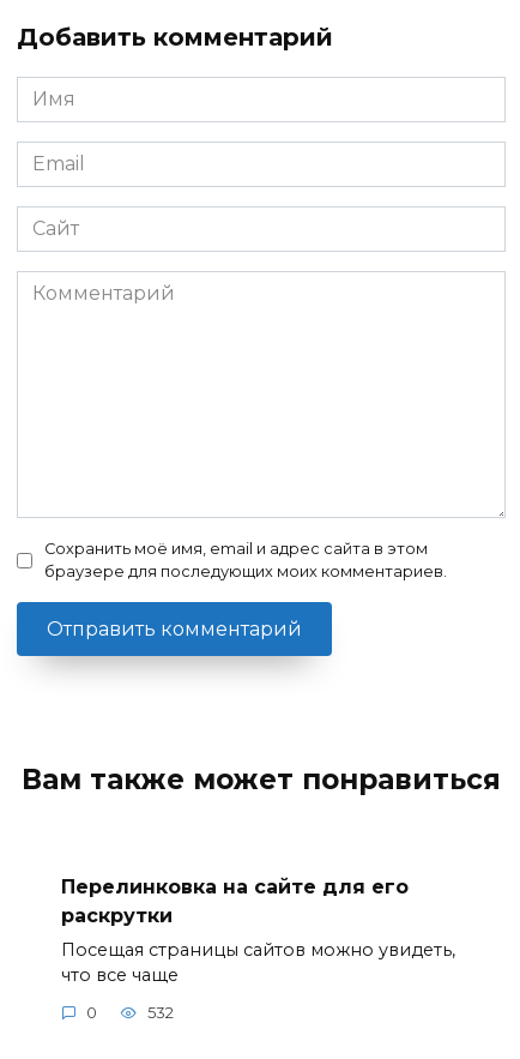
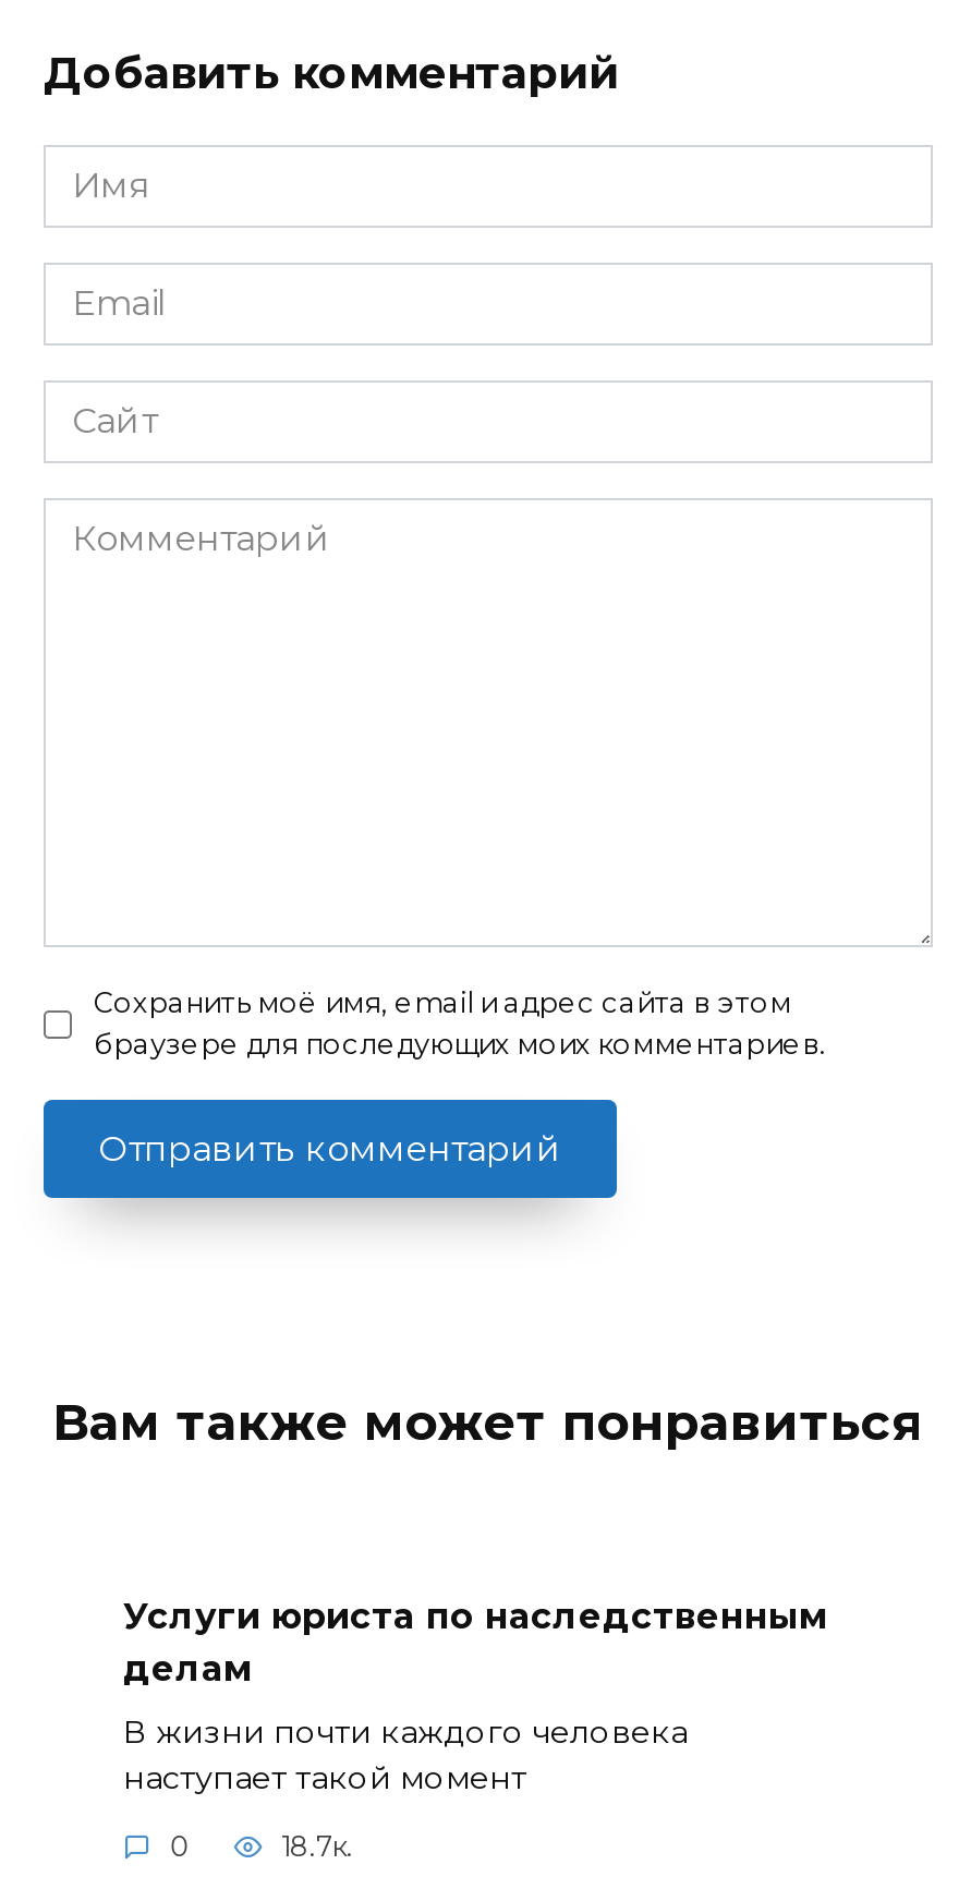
- Перелинковка на сайте для его
- раскрутки
+ Услуги юриста по наследственным
+ делам

- Посещая страницы сайтов можно увидеть,
- что все чаще
+ В жизни почти каждого человека
+ наступает такой момент

- 532
+ 18.7к.
